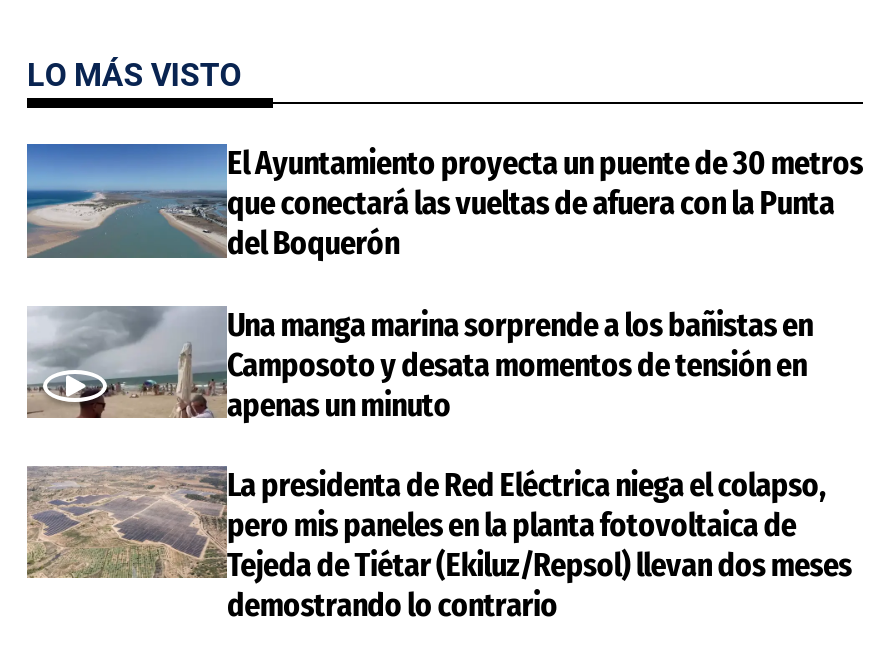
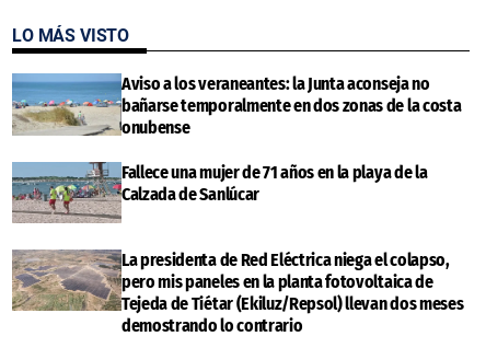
- [image]
- El Ayuntamiento proyecta un puente de 30 metros
- que conectará las vueltas de afuera con la Punta
- del Boquerón
+ [image]
+ Aviso a los veraneantes: la Junta aconseja no
+ bañarse temporalmente en dos zonas de la costa
+ onubense

- [image]
- Una manga marina sorprende a los bañistas en
- Camposoto y desata momentos de tensión en
- apenas un minuto
+ [image]
+ Fallece una mujer de 71 años en la playa de la
+ Calzada de Sanlúcar
